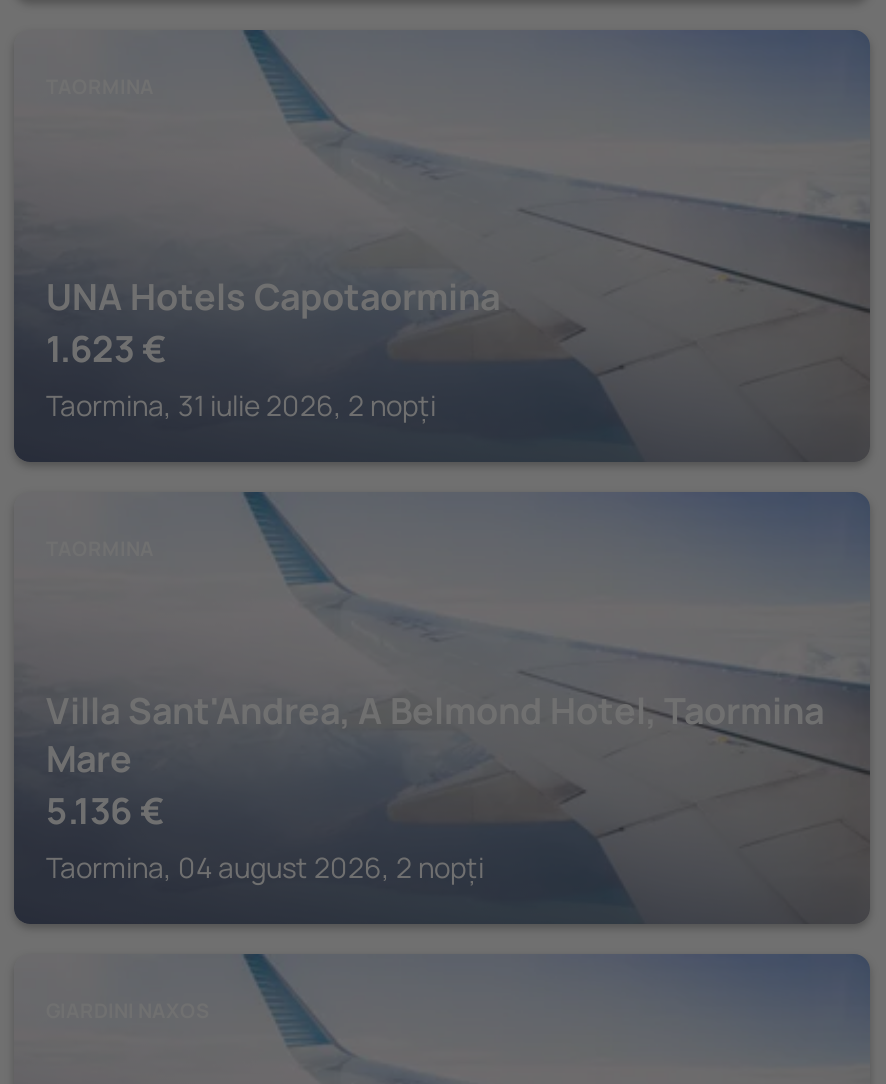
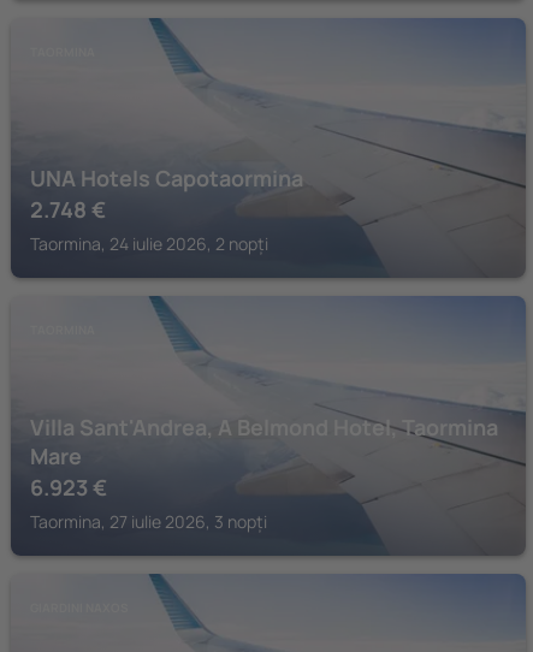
- 1.623 €
+ 2.748 €

- Taormina, 31 iulie 2026, 2 nopți
+ Taormina, 24 iulie 2026, 2 nopți

- 5.136 €
+ 6.923 €

- Taormina, 04 august 2026, 2 nopți
+ Taormina, 27 iulie 2026, 3 nopți
